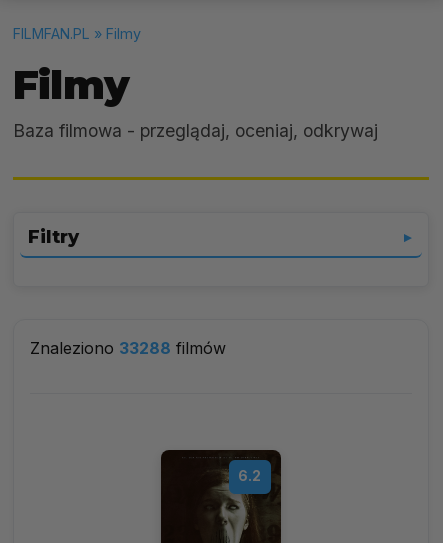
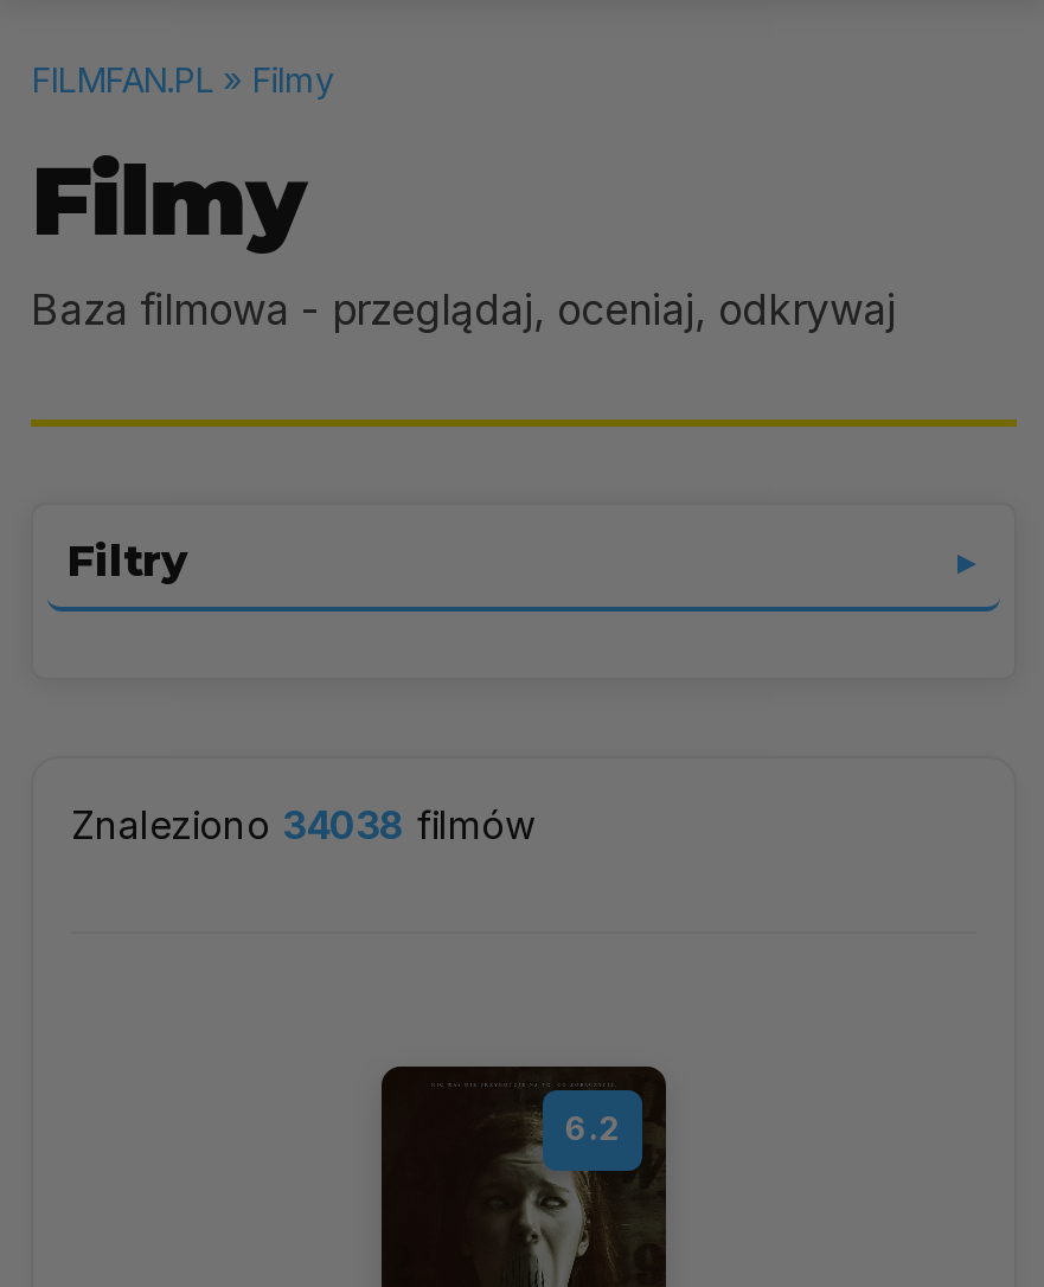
- Znaleziono 33288 filmów
+ Znaleziono 34038 filmów
